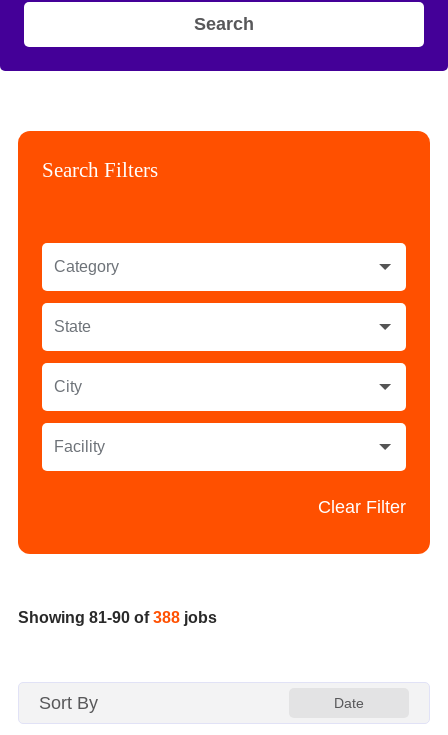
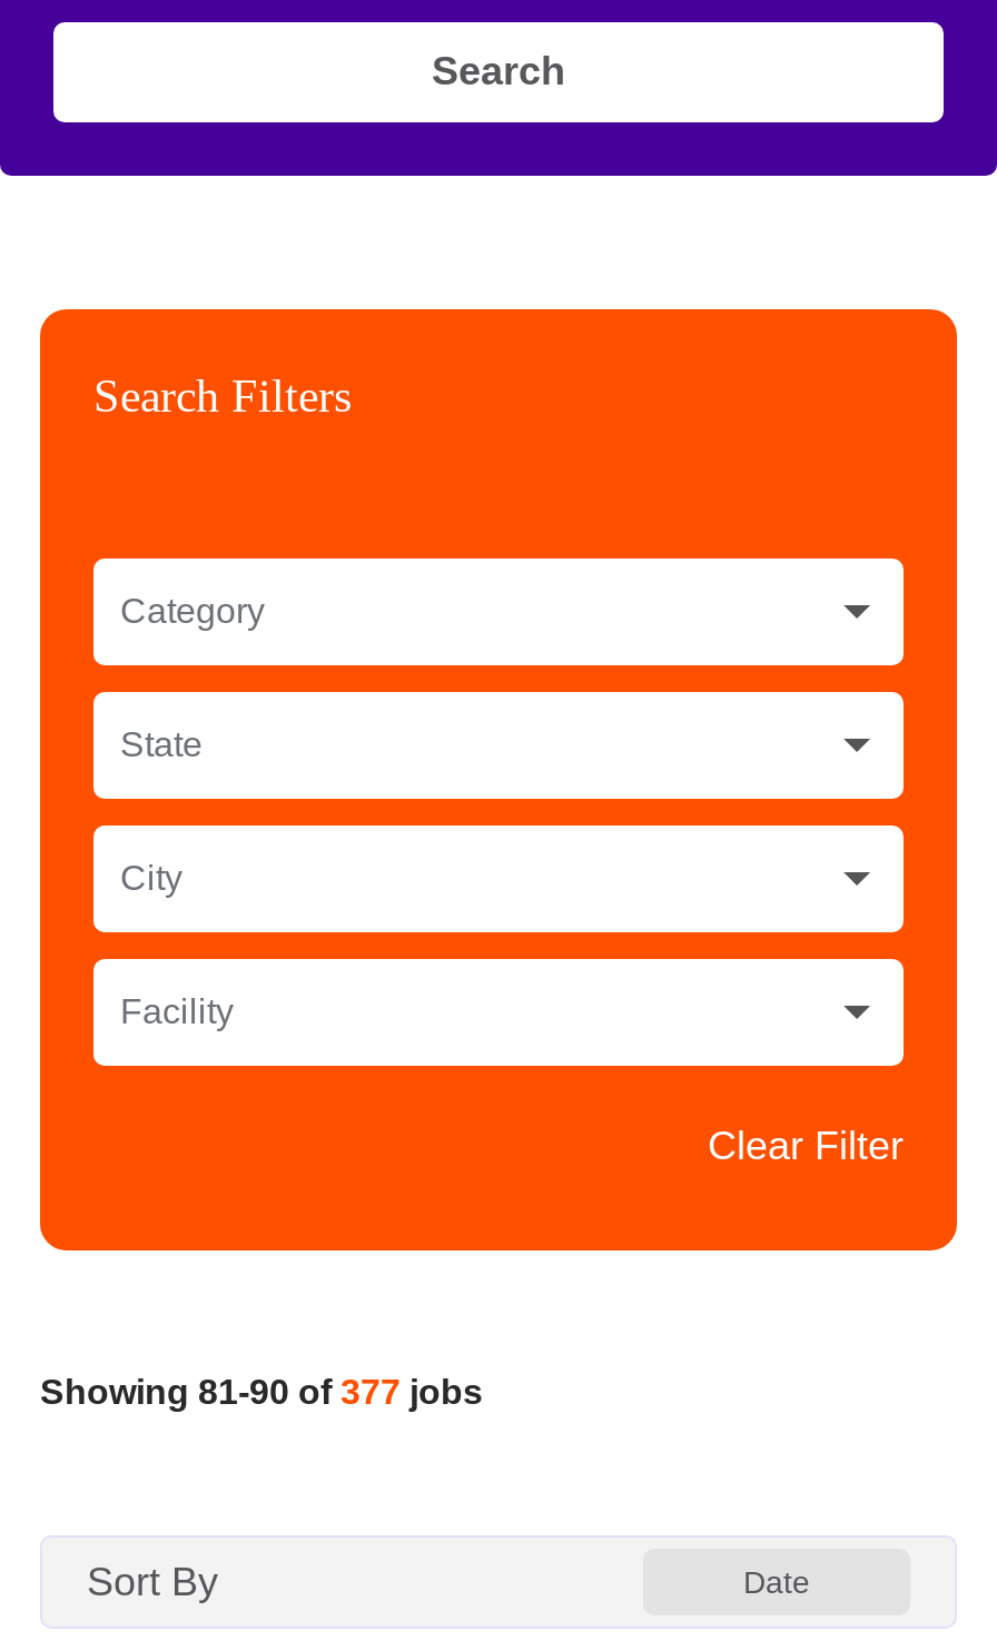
- Showing 81-90 of 388 jobs
+ Showing 81-90 of 377 jobs
